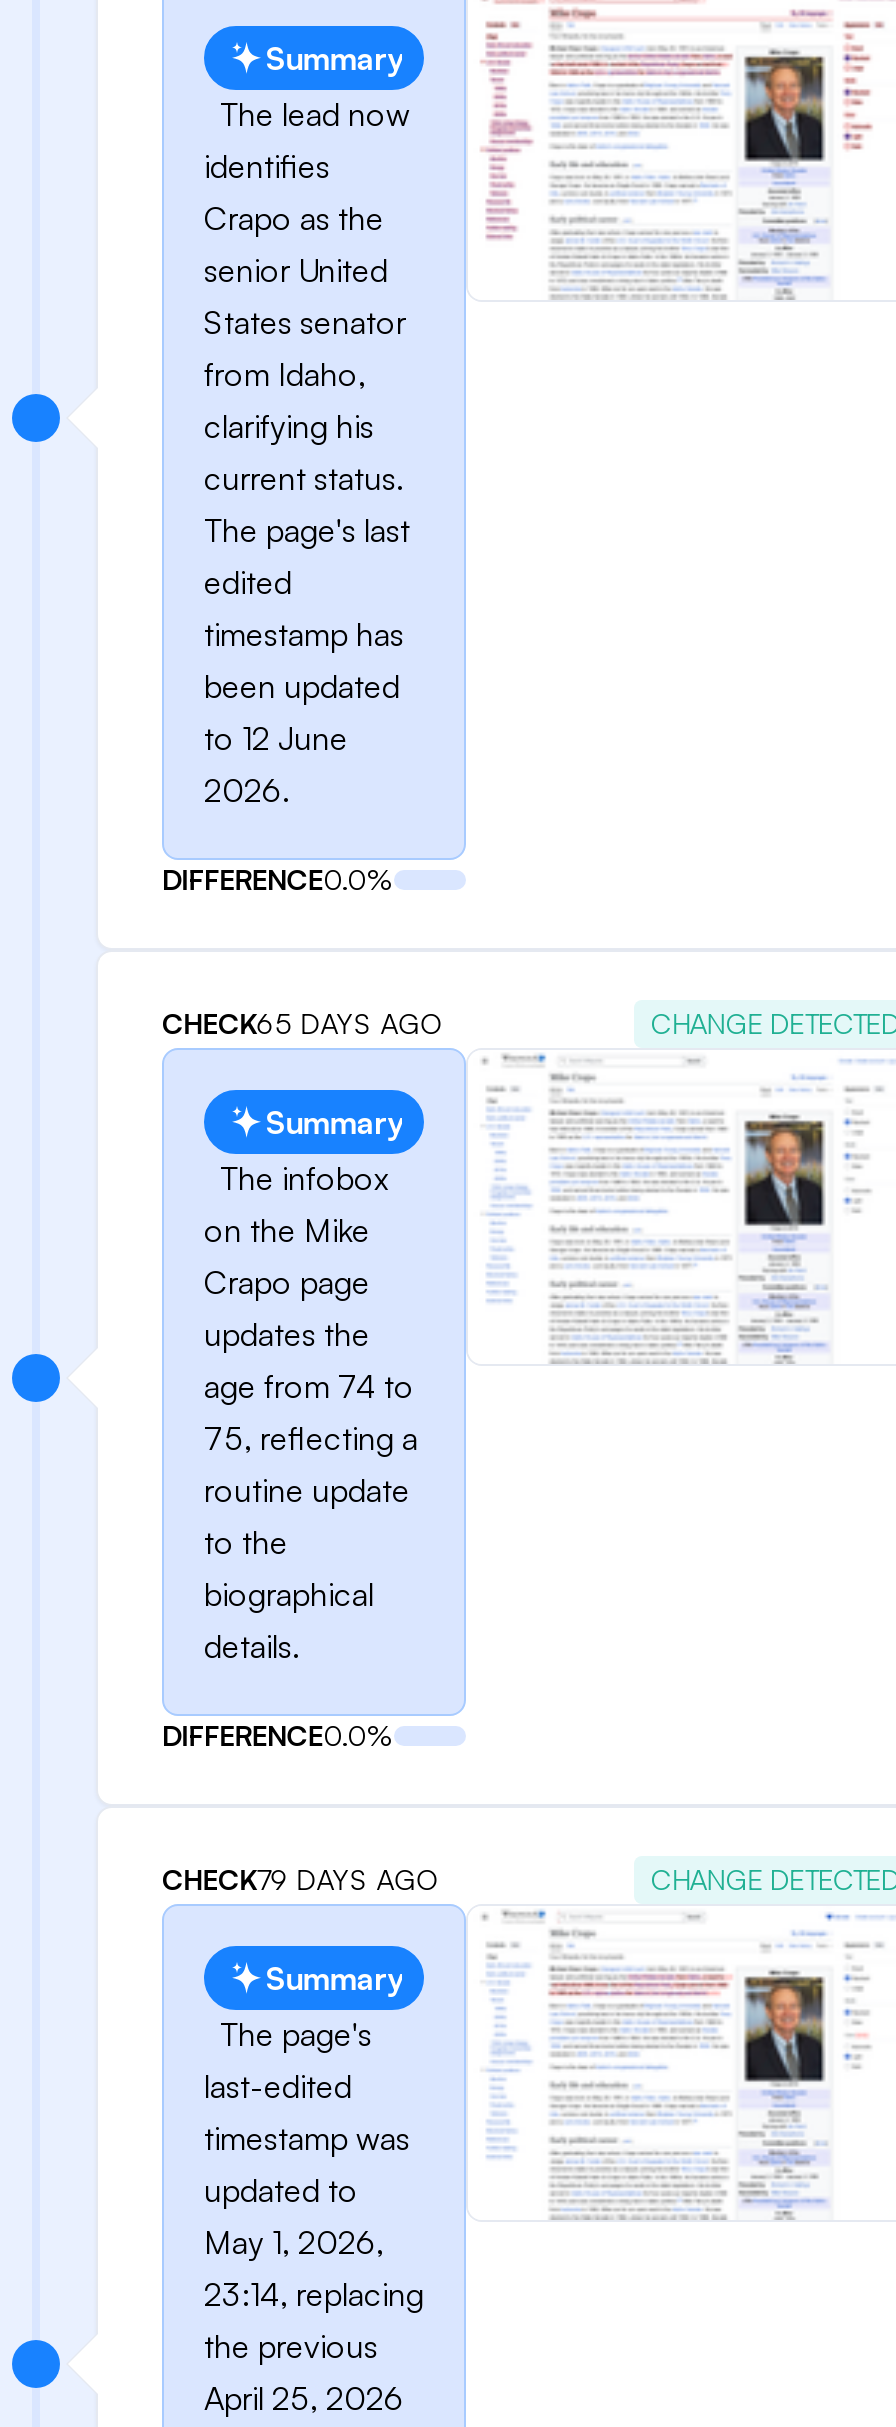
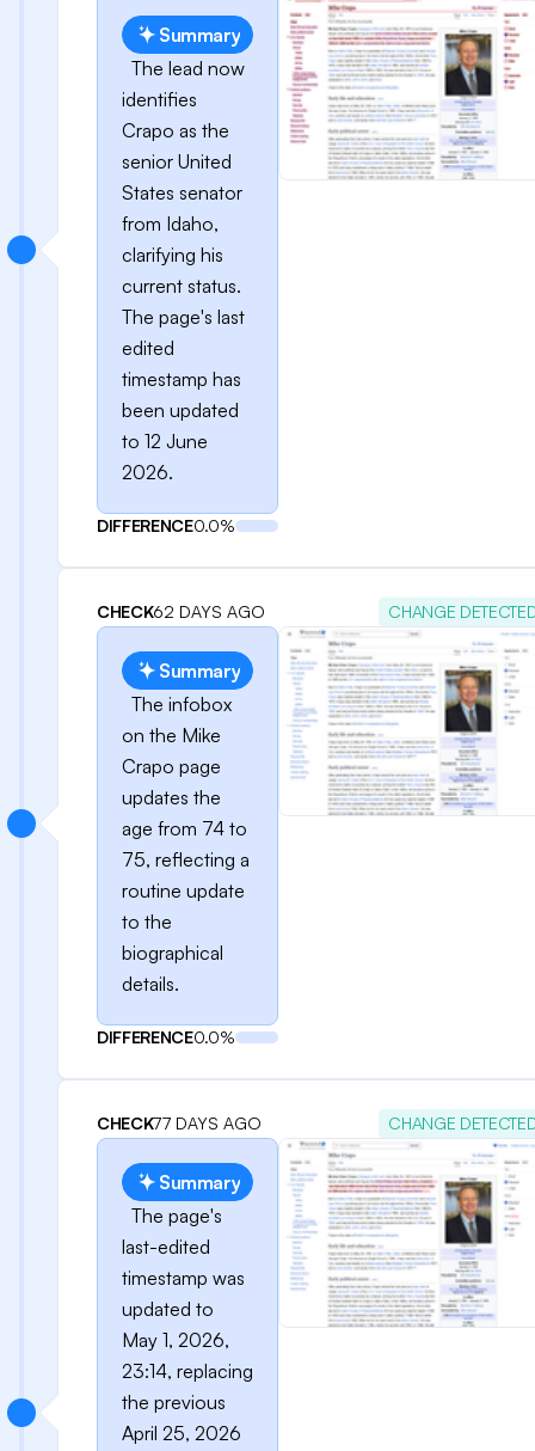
- CHECK65 DAYS AGO
+ CHECK62 DAYS AGO

- CHECK79 DAYS AGO
+ CHECK77 DAYS AGO
